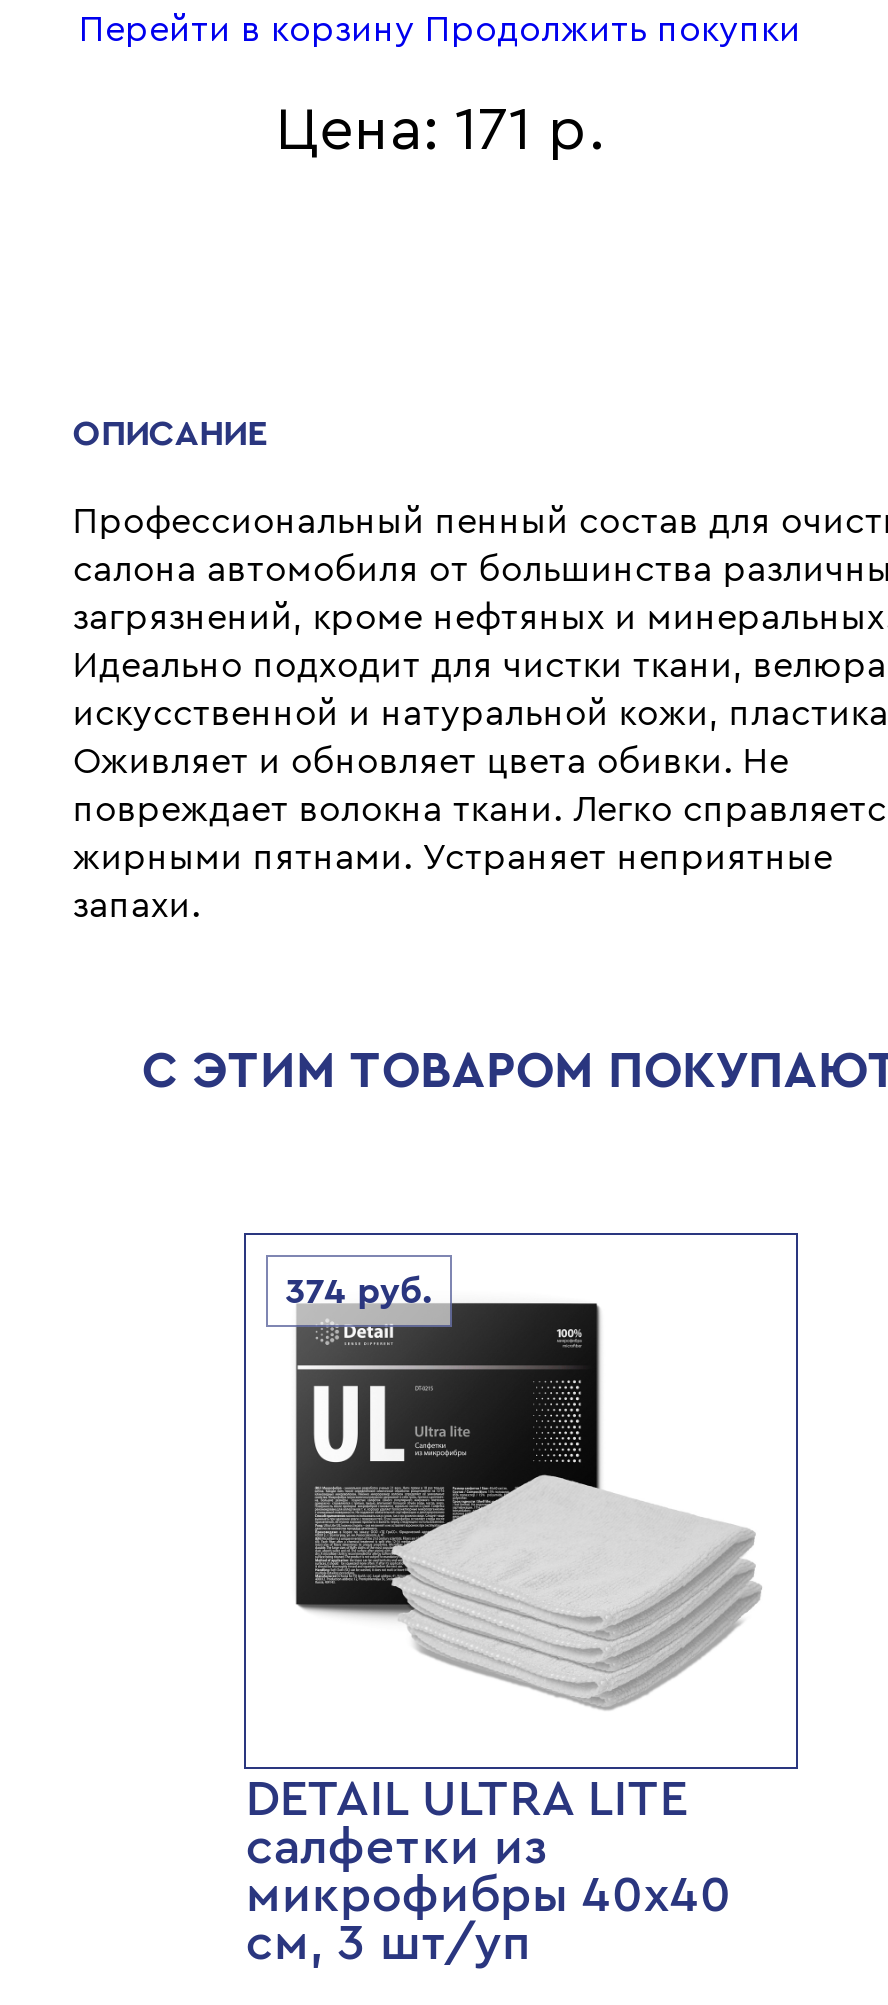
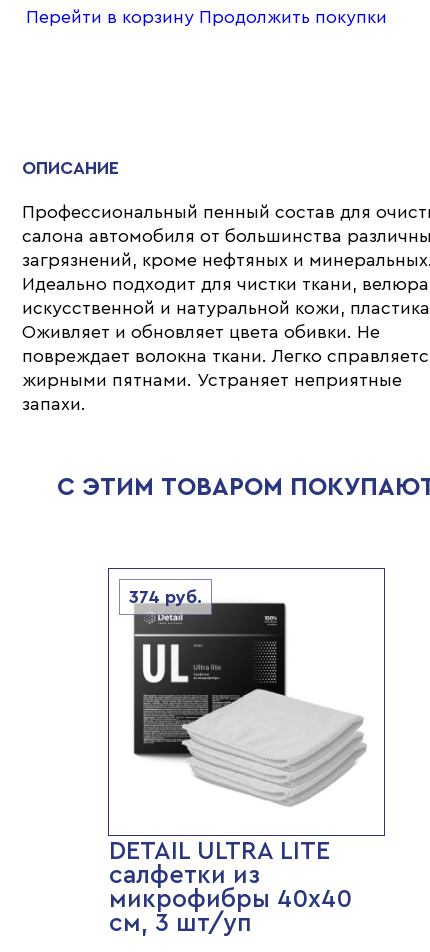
- Цена: 171 р.
